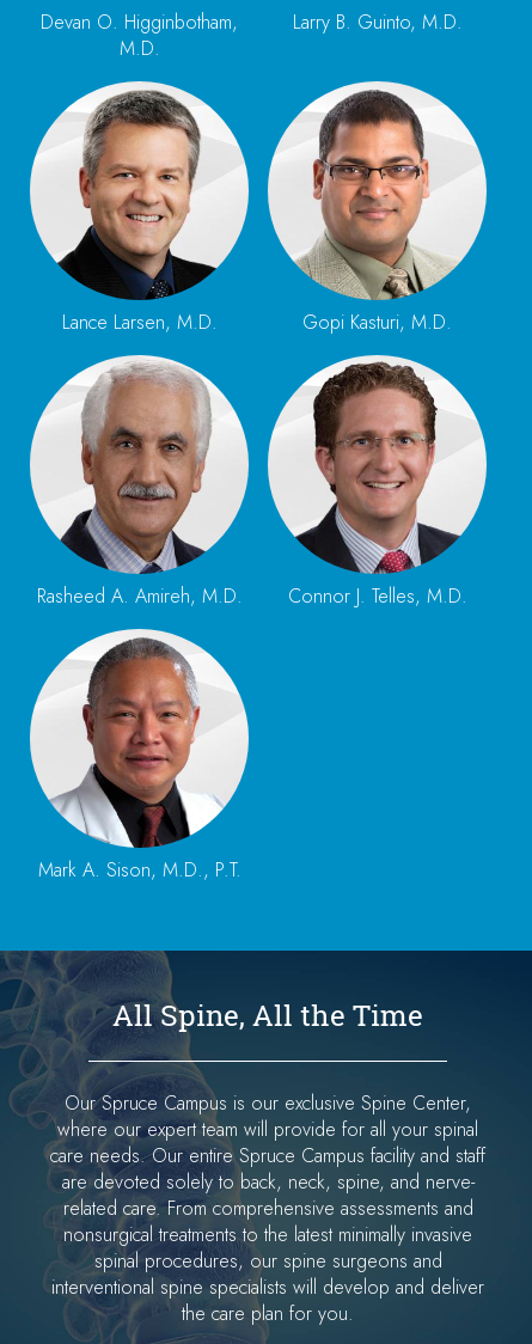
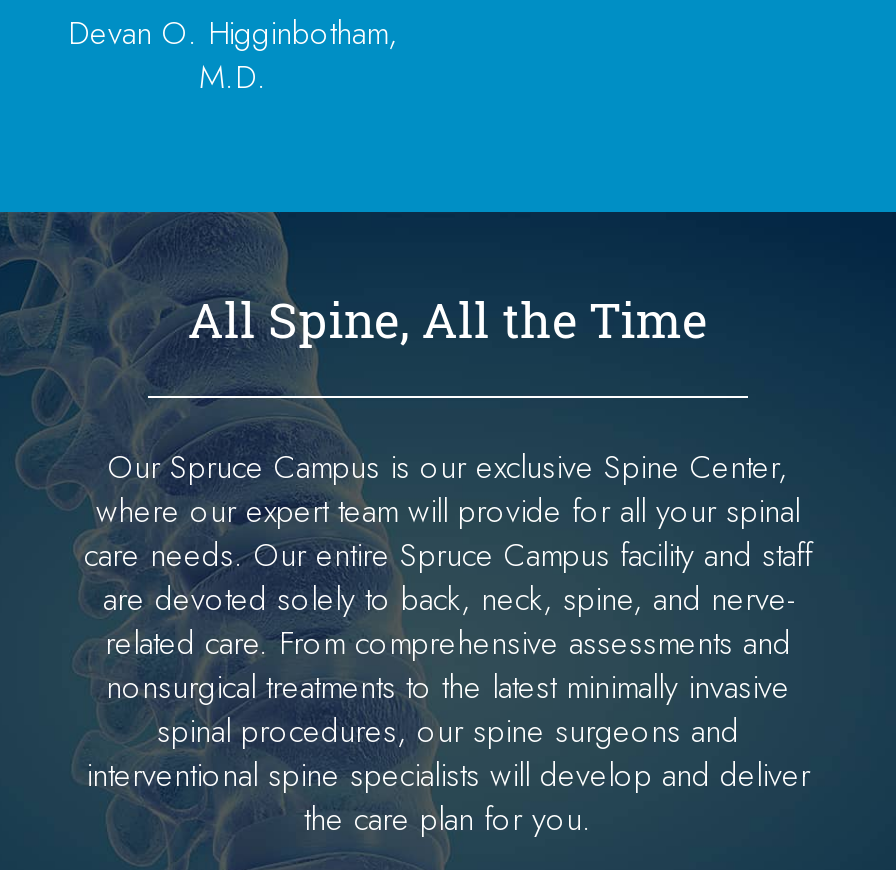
- Larry B. Guinto, M.D.

- [image]
- Lance Larsen, M.D.
- Gopi Kasturi, M.D.

- [image]

- [image]
- Rasheed A. Amireh, M.D.
- Connor J. Telles, M.D.

- [image]

- [image]
- Mark A. Sison, M.D., P.T.
